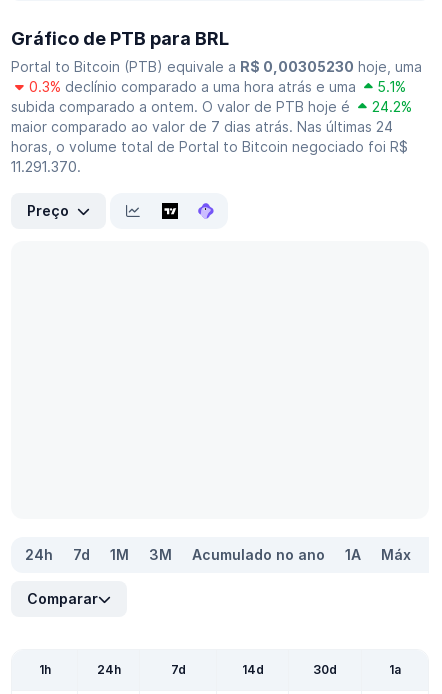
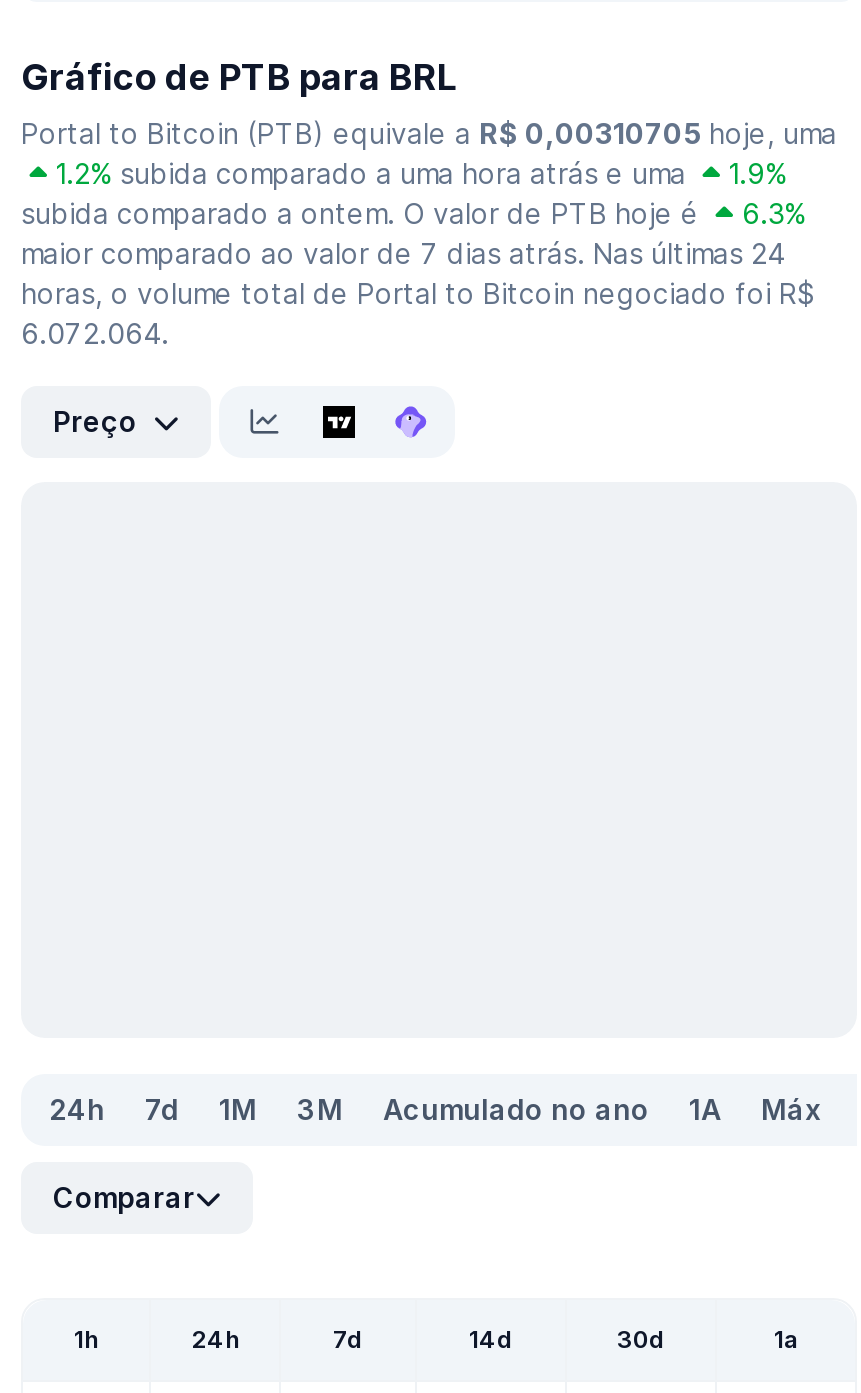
- Portal to Bitcoin (PTB) equivale a R$ 0,00305230 hoje, uma
+ Portal to Bitcoin (PTB) equivale a R$ 0,00310705 hoje, uma

- 0.3% declínio comparado a uma hora atrás e uma
+ 1.2% subida comparado a uma hora atrás e uma

- 5.1%
+ 1.9%

- subida comparado a ontem. O valor de PTB hoje é 24.2%
+ subida comparado a ontem. O valor de PTB hoje é 6.3%

- 11.291.370.
+ 6.072.064.
